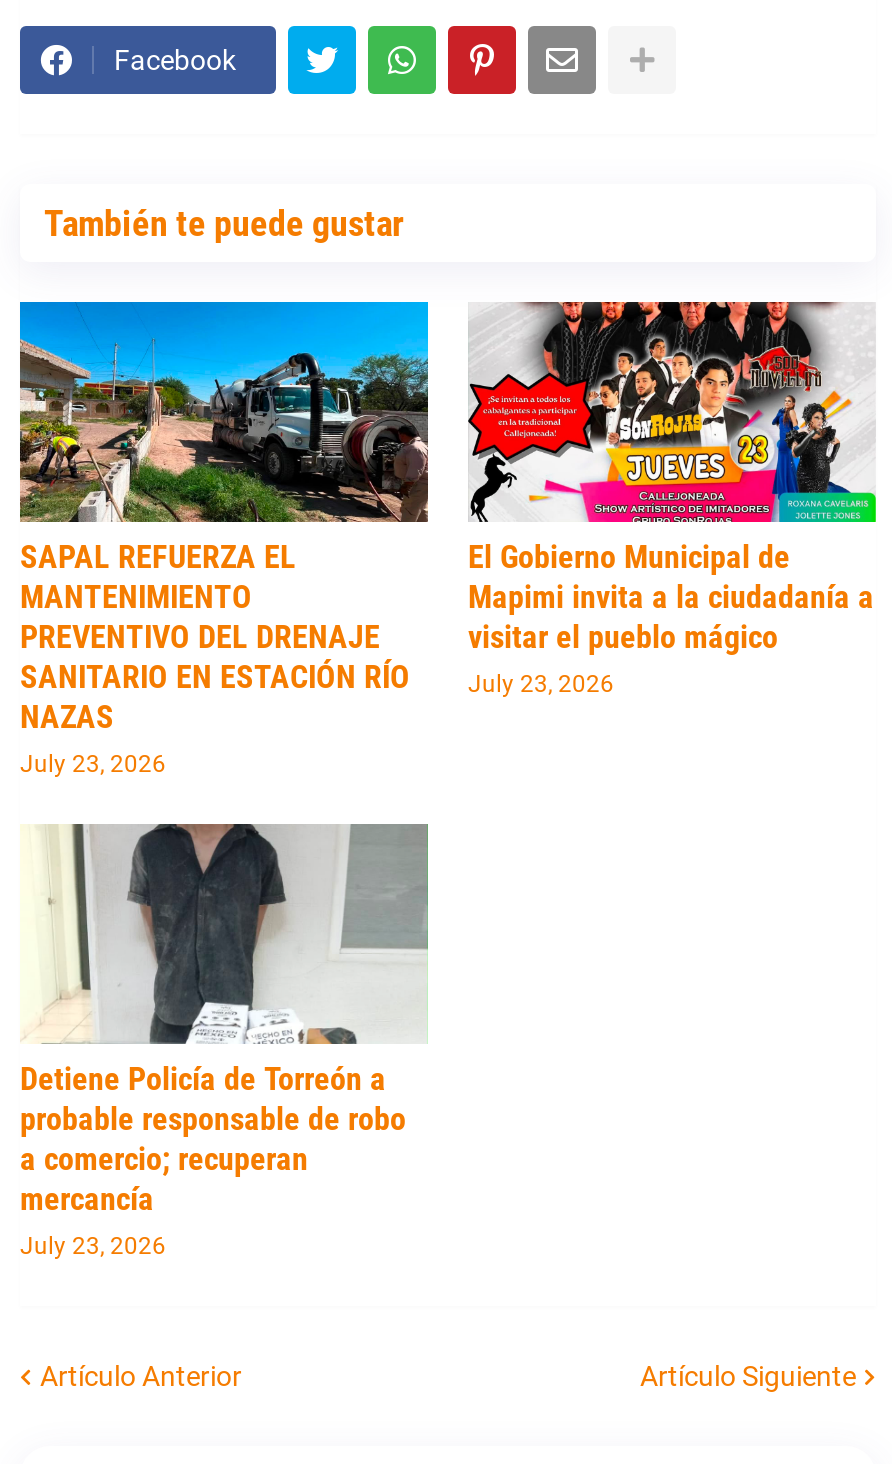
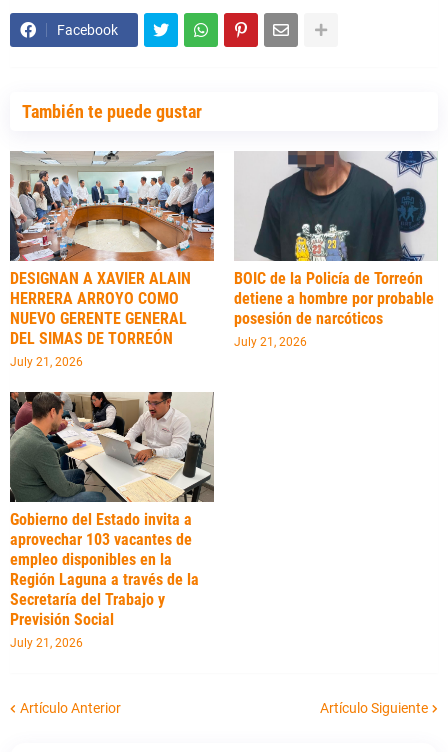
- [image]
- SAPAL REFUERZA EL
- MANTENIMIENTO
- PREVENTIVO DEL DRENAJE
- SANITARIO EN ESTACIÓN RÍO
- NAZAS
- July 23, 2026
+ [image]
+ DESIGNAN A XAVIER ALAIN
+ HERRERA ARROYO COMO
+ NUEVO GERENTE GENERAL
+ DEL SIMAS DE TORREÓN
+ July 21, 2026

- [image]
- El Gobierno Municipal de
- Mapimi invita a la ciudadanía a
- visitar el pueblo mágico
- July 23, 2026
+ [image]
+ BOIC de la Policía de Torreón
+ detiene a hombre por probable
+ posesión de narcóticos
+ July 21, 2026

- [image]
- Detiene Policía de Torreón a
- probable responsable de robo
- a comercio; recuperan
- mercancía
- July 23, 2026
+ [image]
+ Gobierno del Estado invita a
+ aprovechar 103 vacantes de
+ empleo disponibles en la
+ Región Laguna a través de la
+ Secretaría del Trabajo y
+ Previsión Social
+ July 21, 2026
